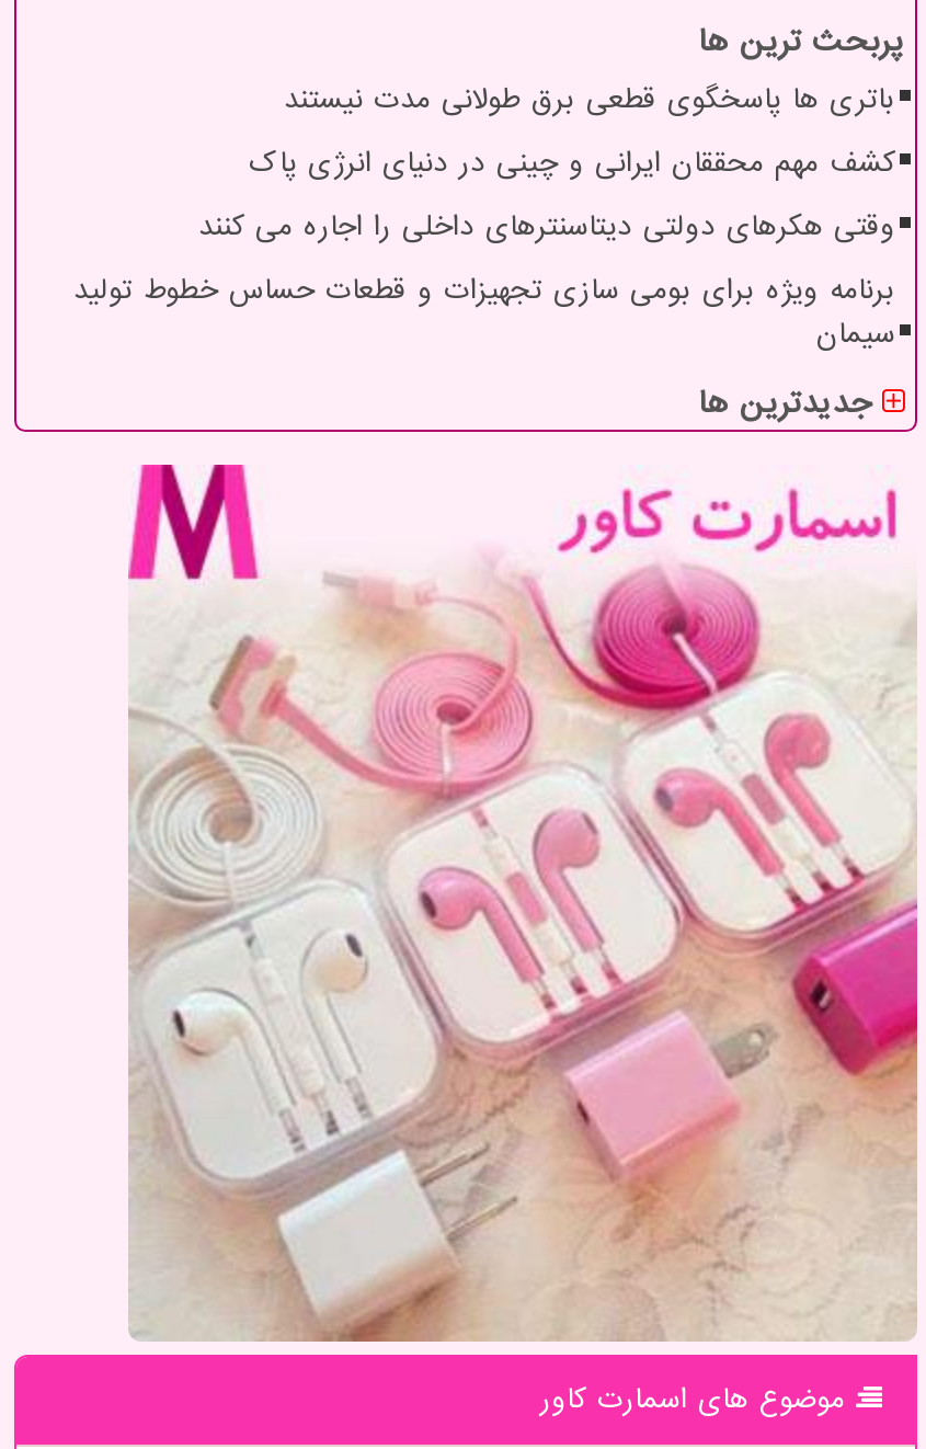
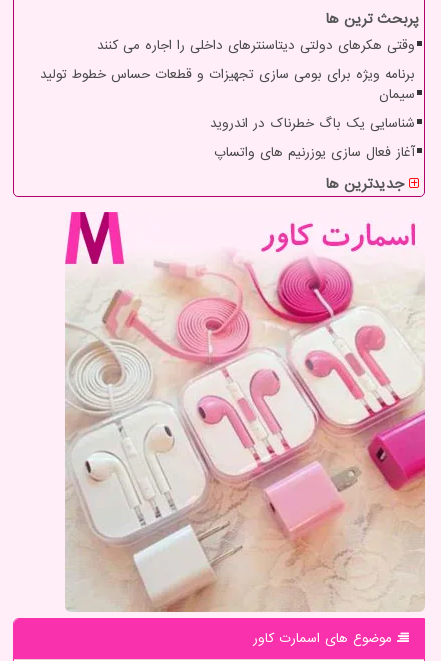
- باتری ها پاسخگوی قطعی برق طولانی مدت نیستند
- کشف مهم محققان ایرانی و چینی در دنیای انرژی پاک

moved up: وقتی هکرهای دولتی دیتاسنترهای داخلی را اجاره می کنند | برنامه ویژه برای بومی سازی تجهیزات و قطعات حساس خطوط تولید | سیمان

+ شناسایی یک باگ خطرناک در اندروید
+ آغاز فعال سازی یوزرنیم های واتساپ
